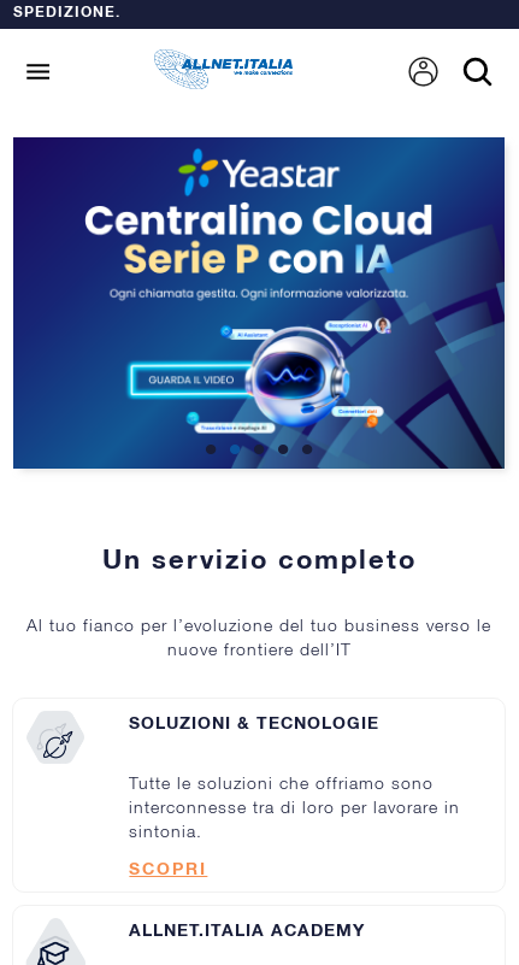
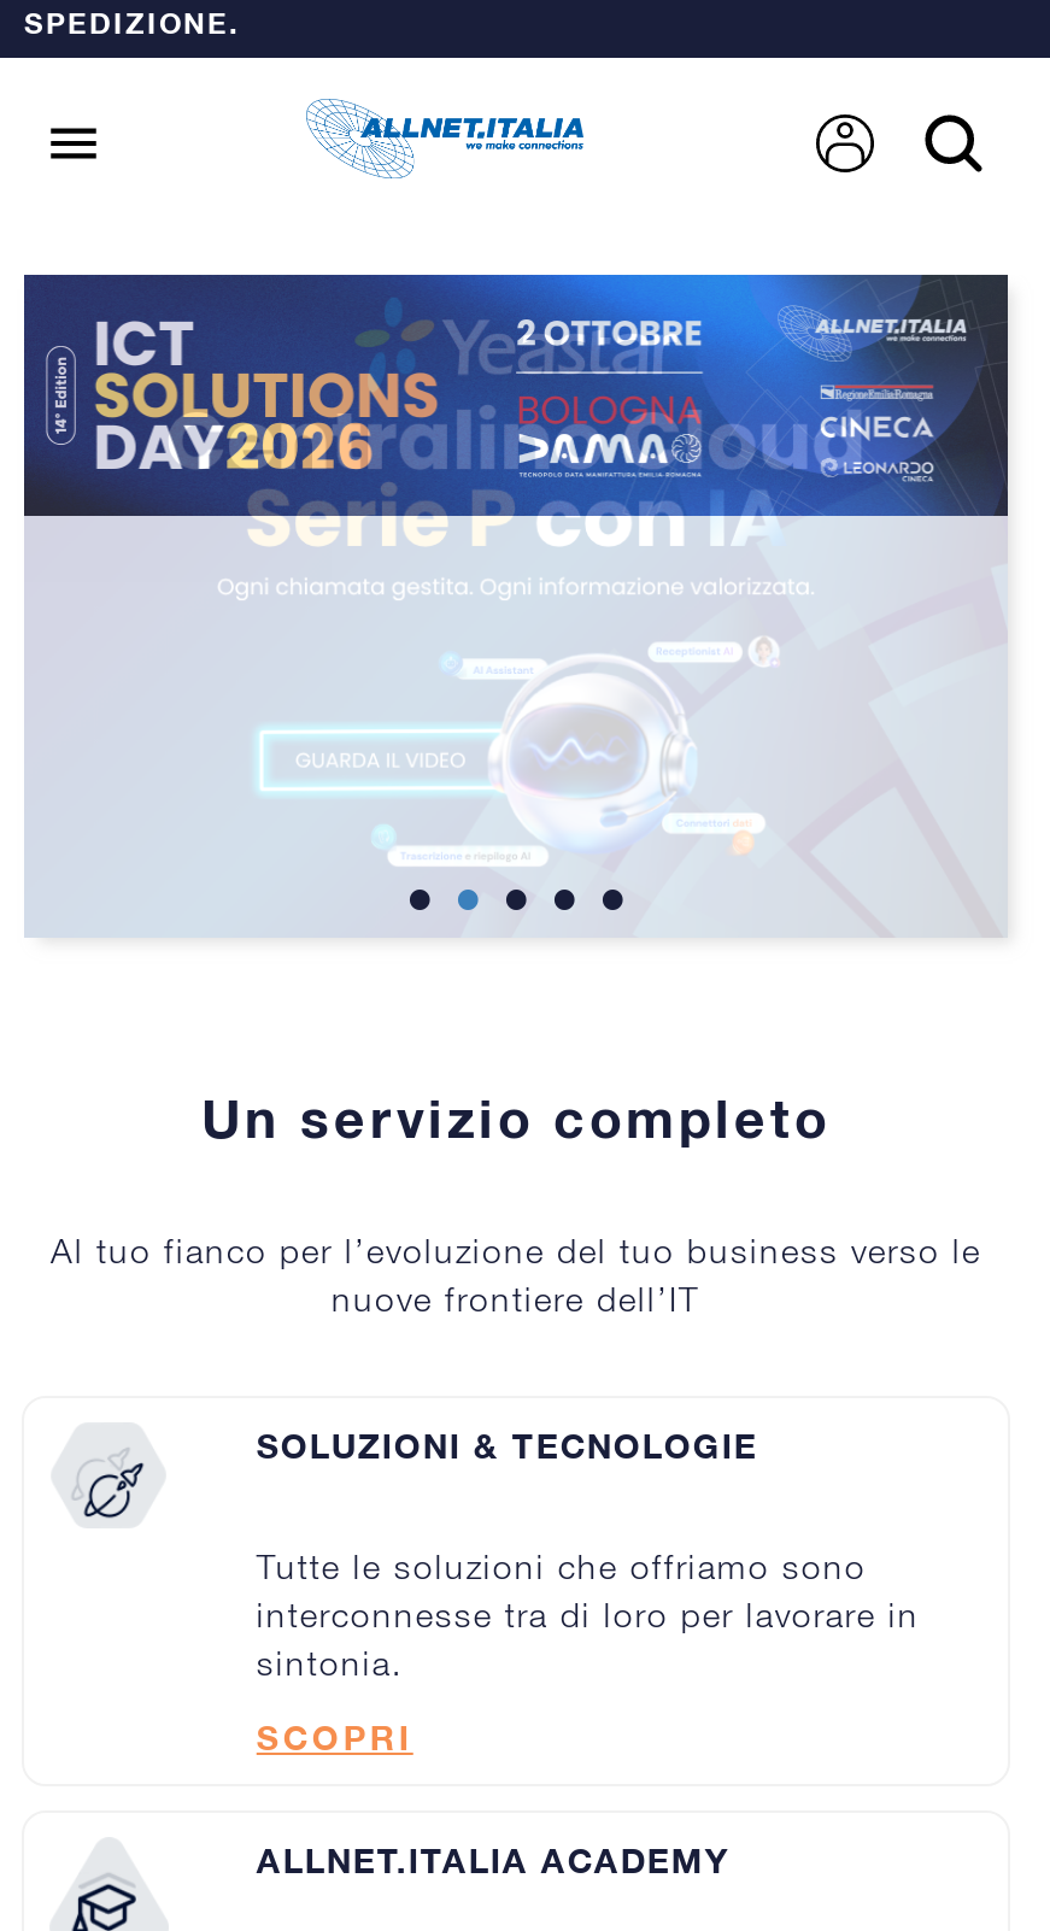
- [image]
+ [image]
